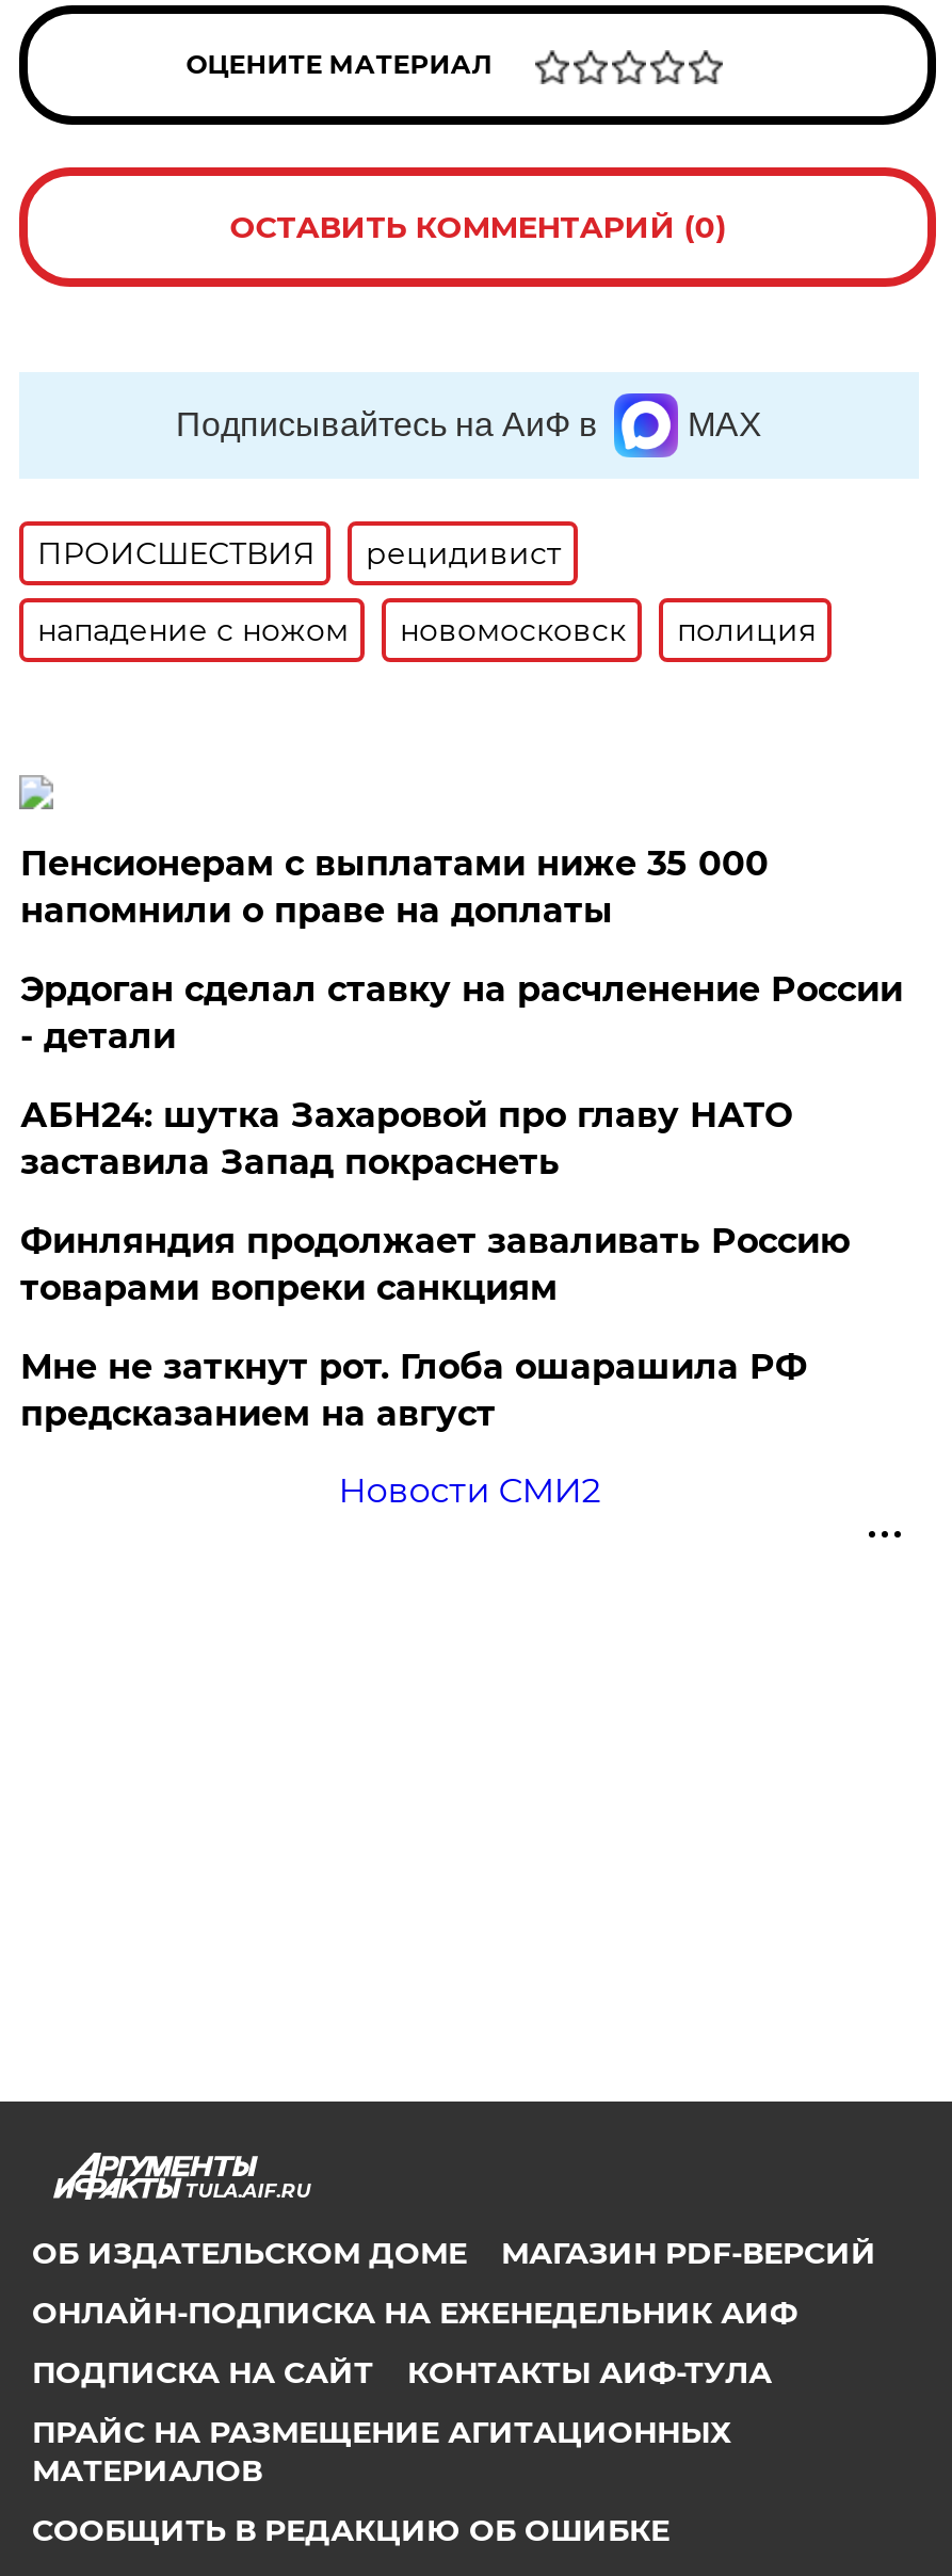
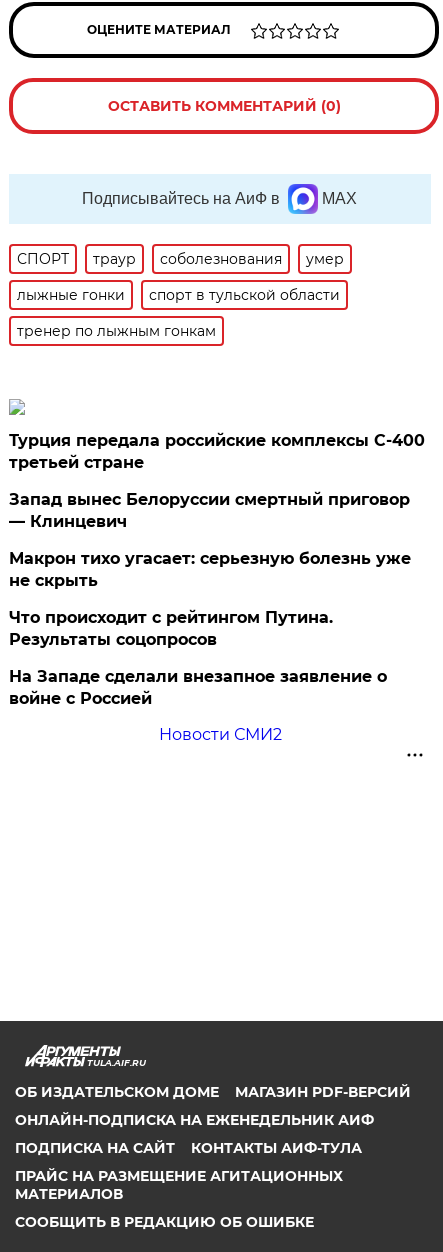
- ПРОИСШЕСТВИЯ
- рецидивист
- нападение с ножом
- новомосковск
- полиция
+ СПОРТ
+ траур
+ соболезнования
+ умер
+ лыжные гонки
+ спорт в тульской области
+ тренер по лыжным гонкам

- Пенсионерам с выплатами ниже 35 000
- напомнили о праве на доплаты
- Эрдоган сделал ставку на расчленение России
- - детали
- АБН24: шутка Захаровой про главу НАТО
- заставила Запад покраснеть
- Финляндия продолжает заваливать Россию
- товарами вопреки санкциям
- Мне не заткнут рот. Глоба ошарашила РФ
- предсказанием на август
+ Турция передала российские комплексы С-400
+ третьей стране
+ Запад вынес Белоруссии смертный приговор
+ — Клинцевич
+ Макрон тихо угасает: серьезную болезнь уже
+ не скрыть
+ Что происходит с рейтингом Путина.
+ Результаты соцопросов
+ На Западе сделали внезапное заявление о
+ войне с Россией
